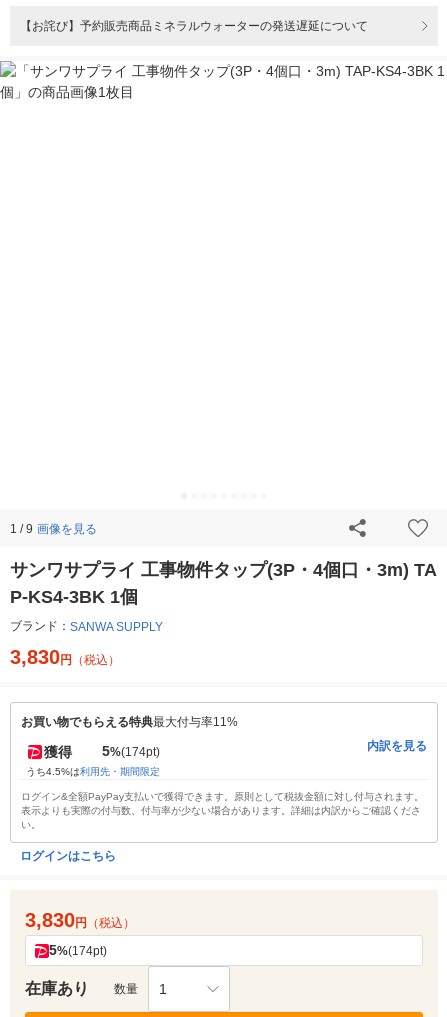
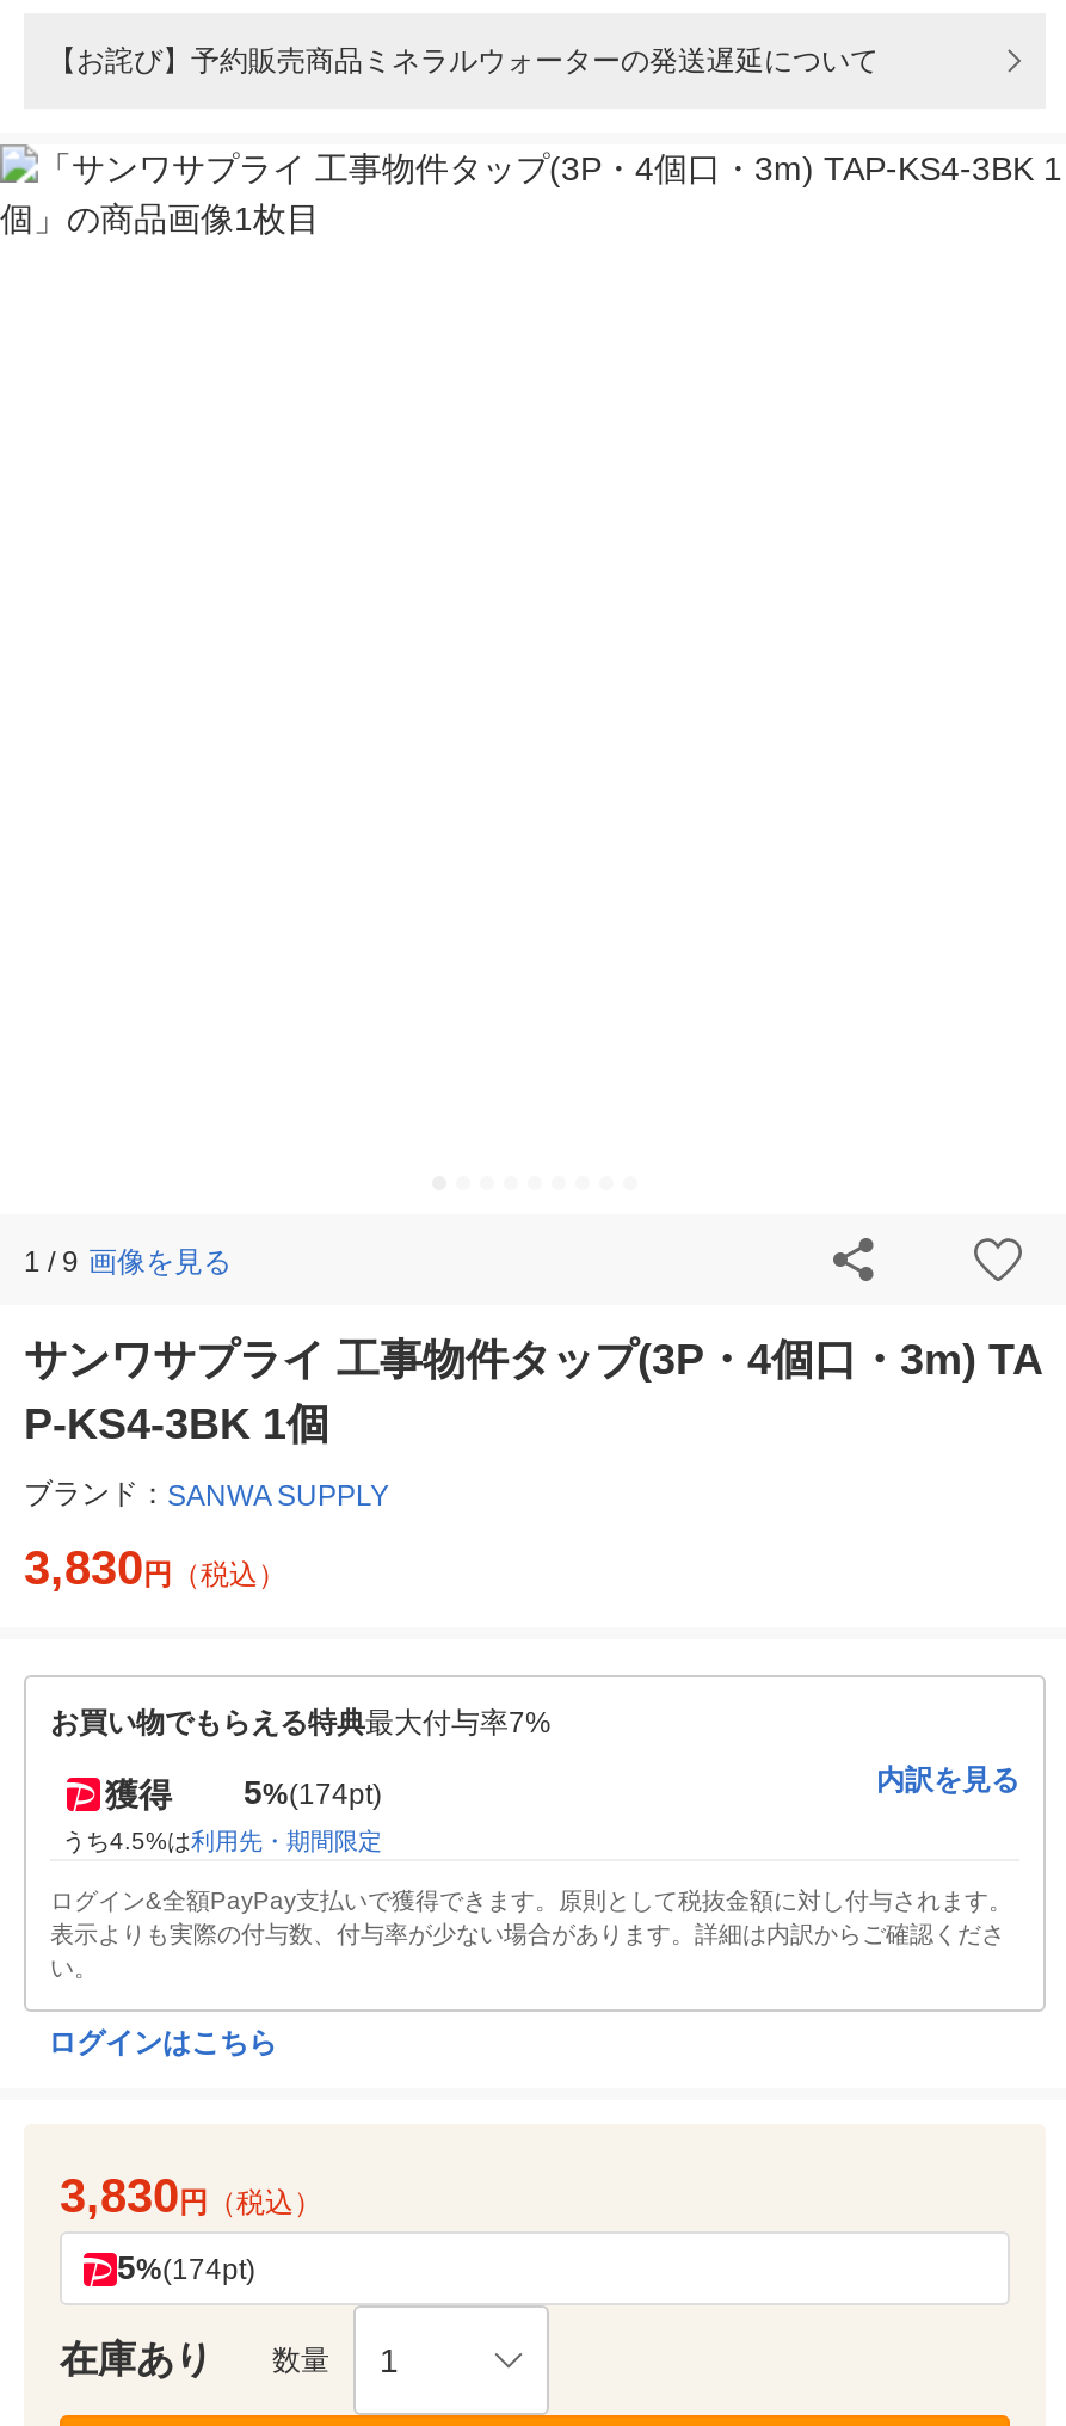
- お買い物でもらえる特典最大付与率11%
+ お買い物でもらえる特典最大付与率7%
